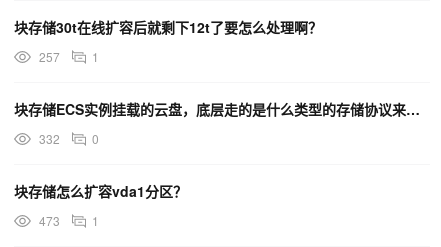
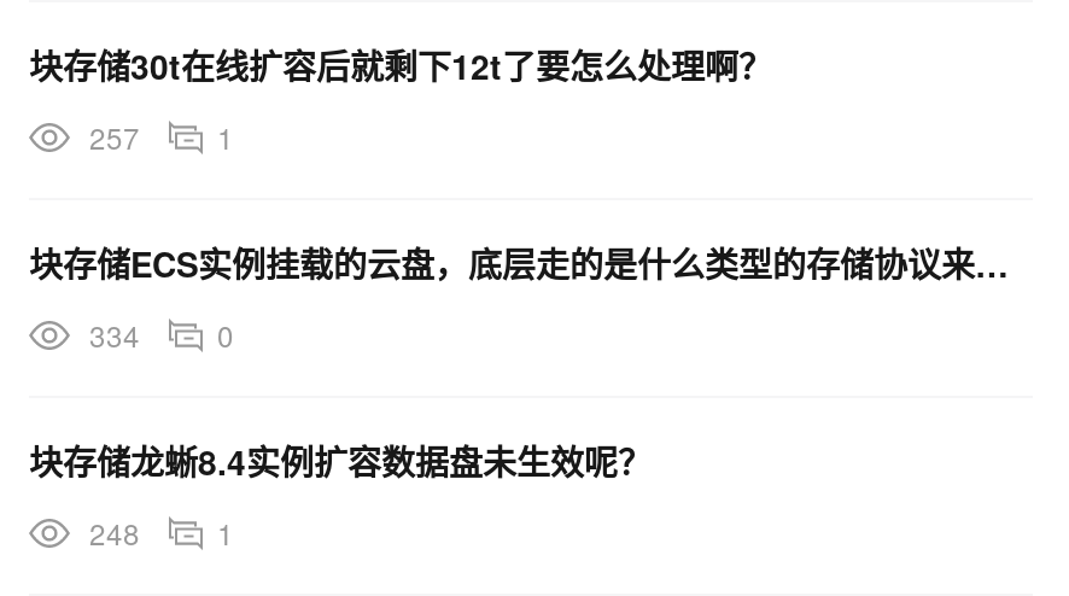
- 332 0
+ 334 0

- 块存储怎么扩容vda1分区？
+ 块存储龙蜥8.4实例扩容数据盘未生效呢？

- 473 1
+ 248 1
